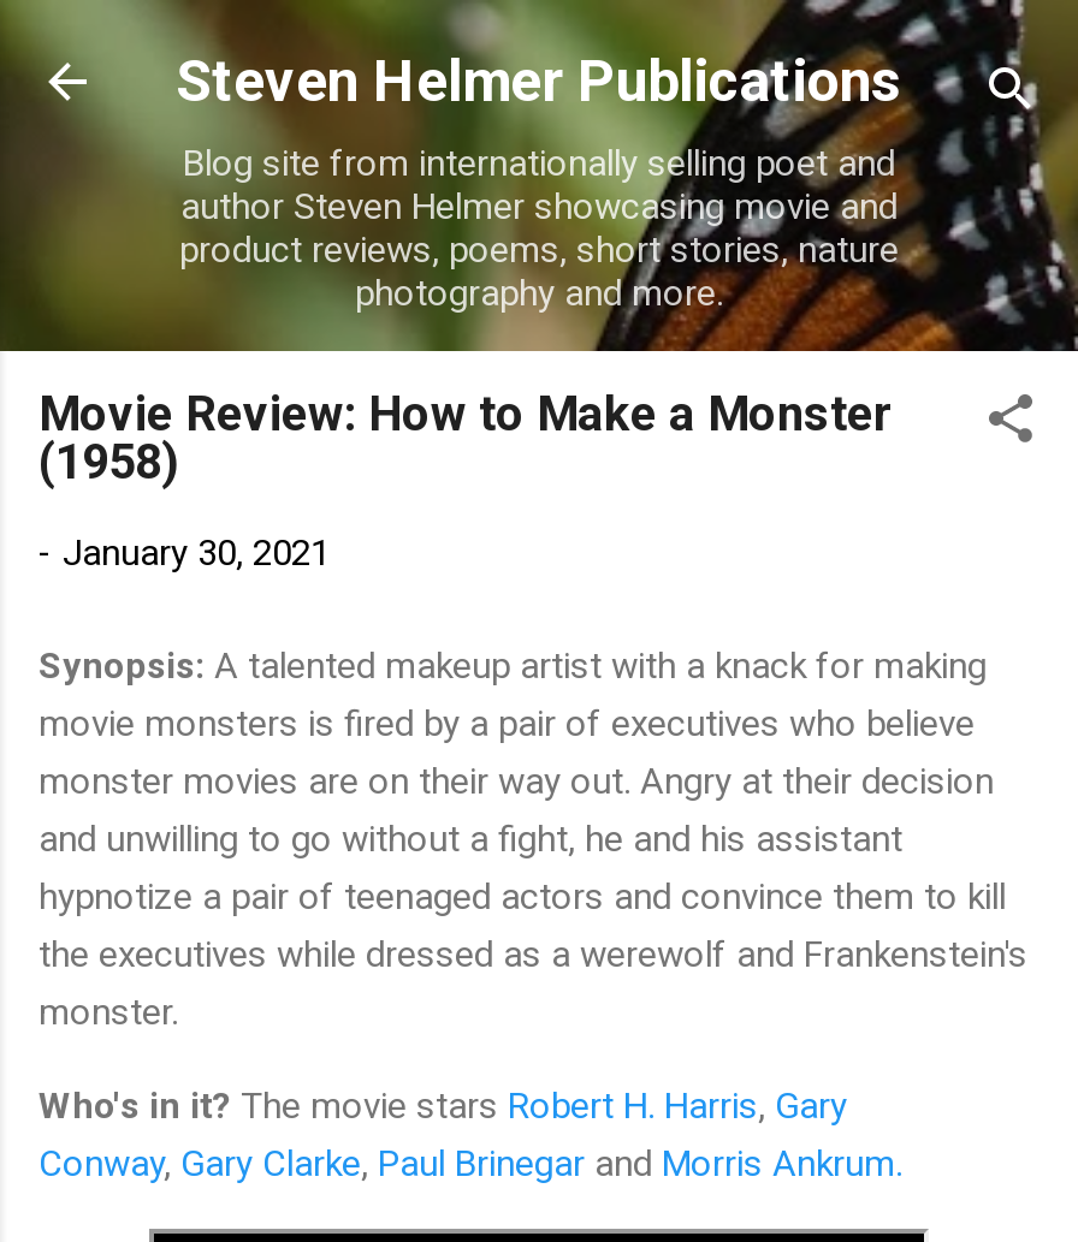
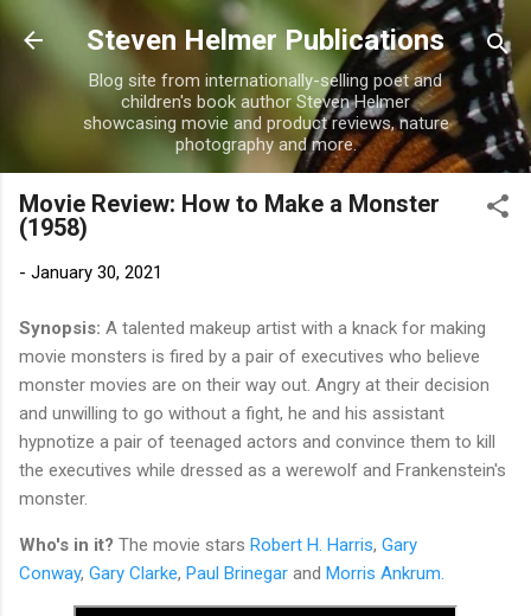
- Blog site from internationally selling poet and
- author Steven Helmer showcasing movie and
- product reviews, poems, short stories, nature
+ Blog site from internationally-selling poet and
+ children's book author Steven Helmer
+ showcasing movie and product reviews, nature
